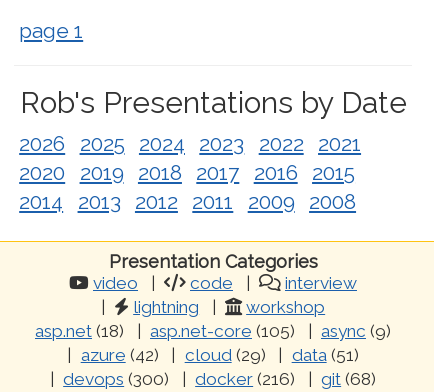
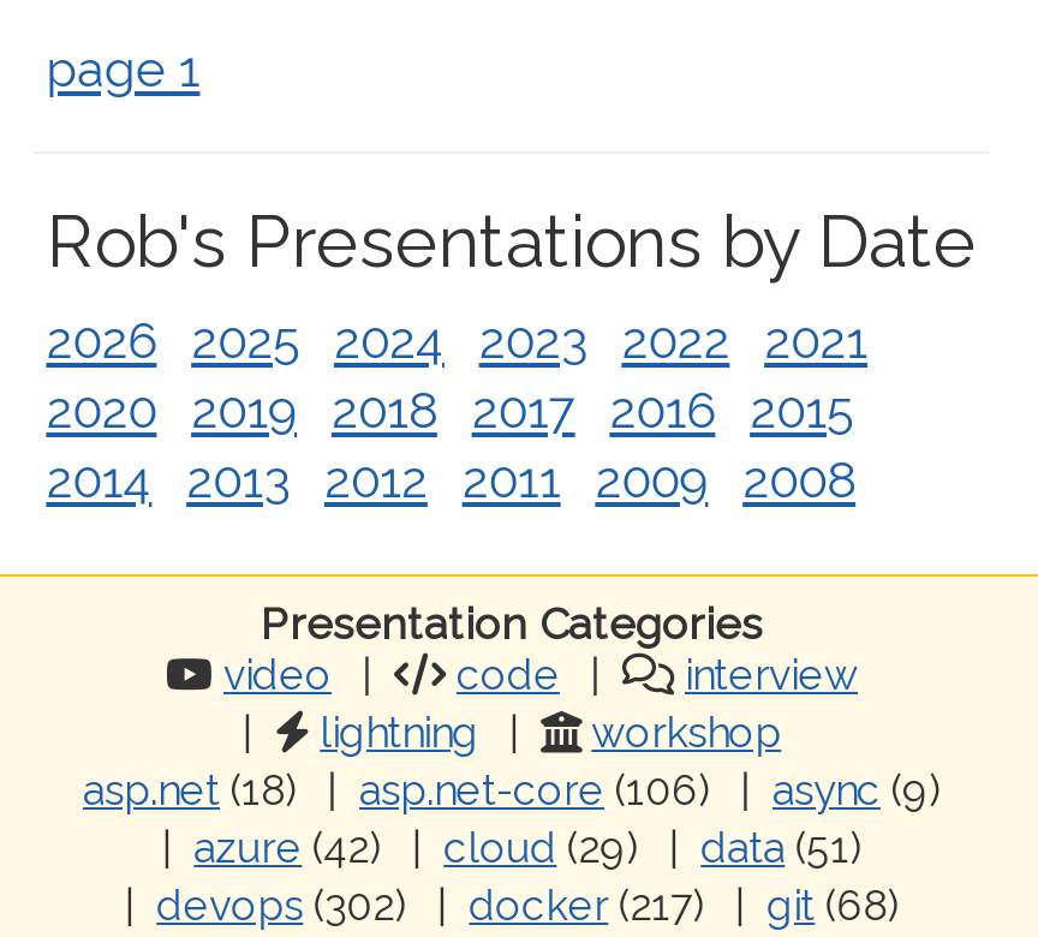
- asp.net (18) asp.net-core (105) async (9)
+ asp.net (18) asp.net-core (106) async (9)

- devops (300)
+ devops (302)

- docker (216)
+ docker (217)
